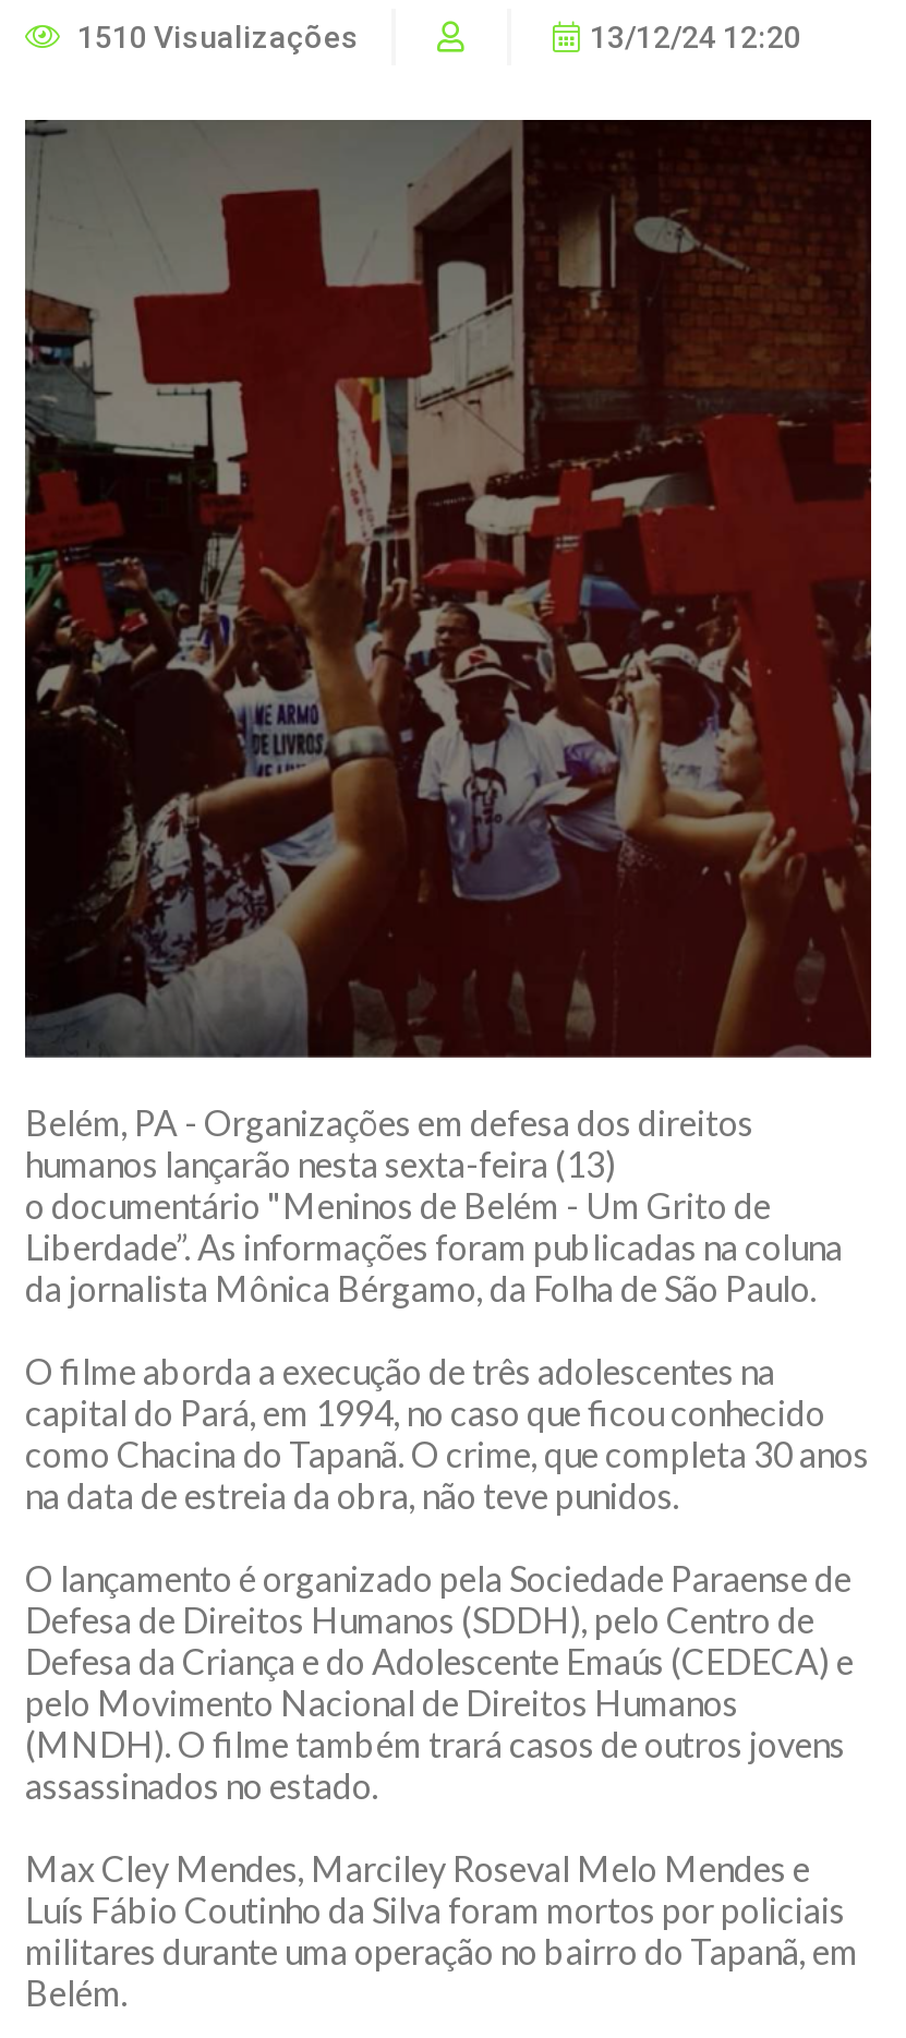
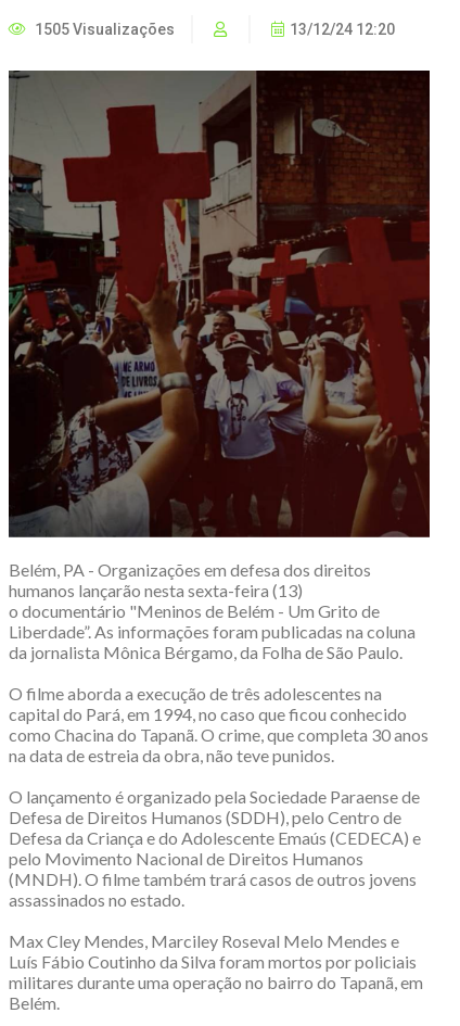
- 1510 Visualizações
+ 1505 Visualizações
